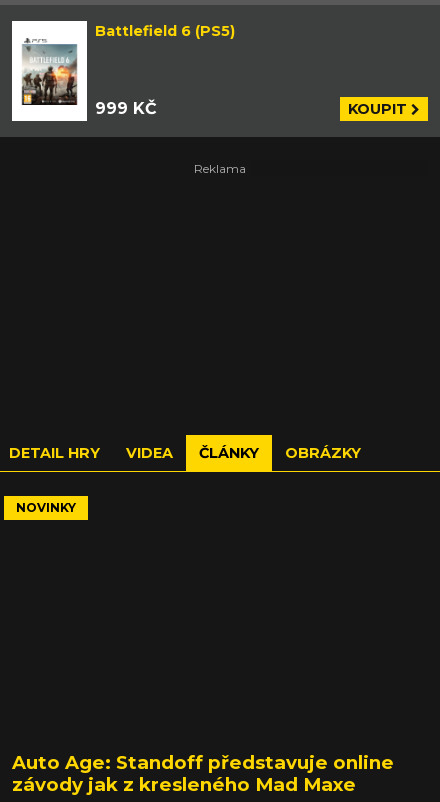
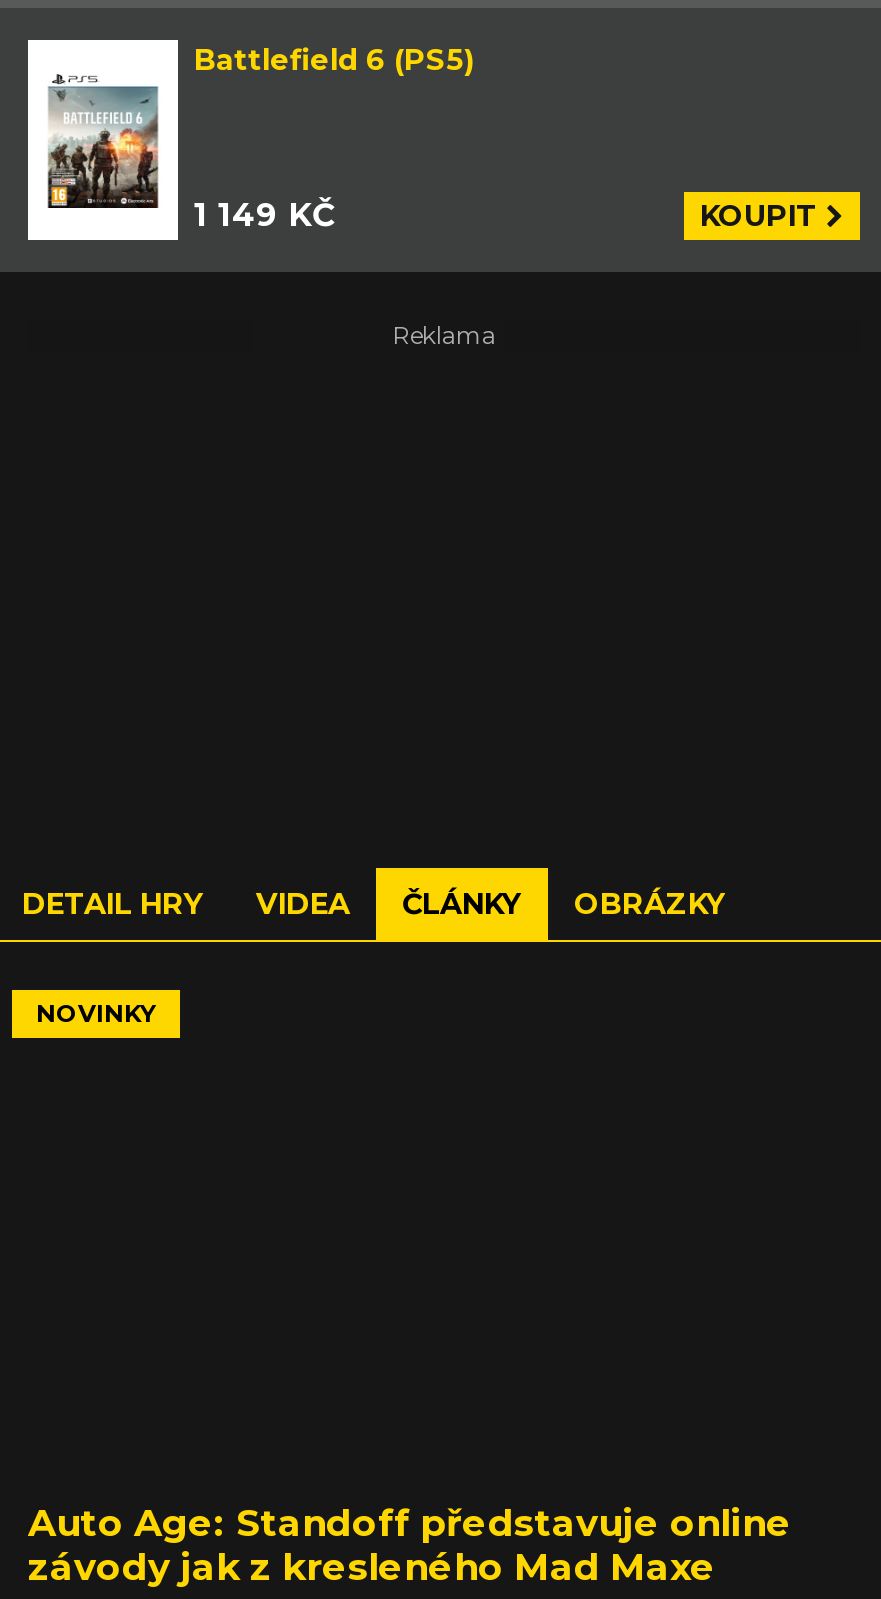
- 999 KČ
+ 1 149 KČ
